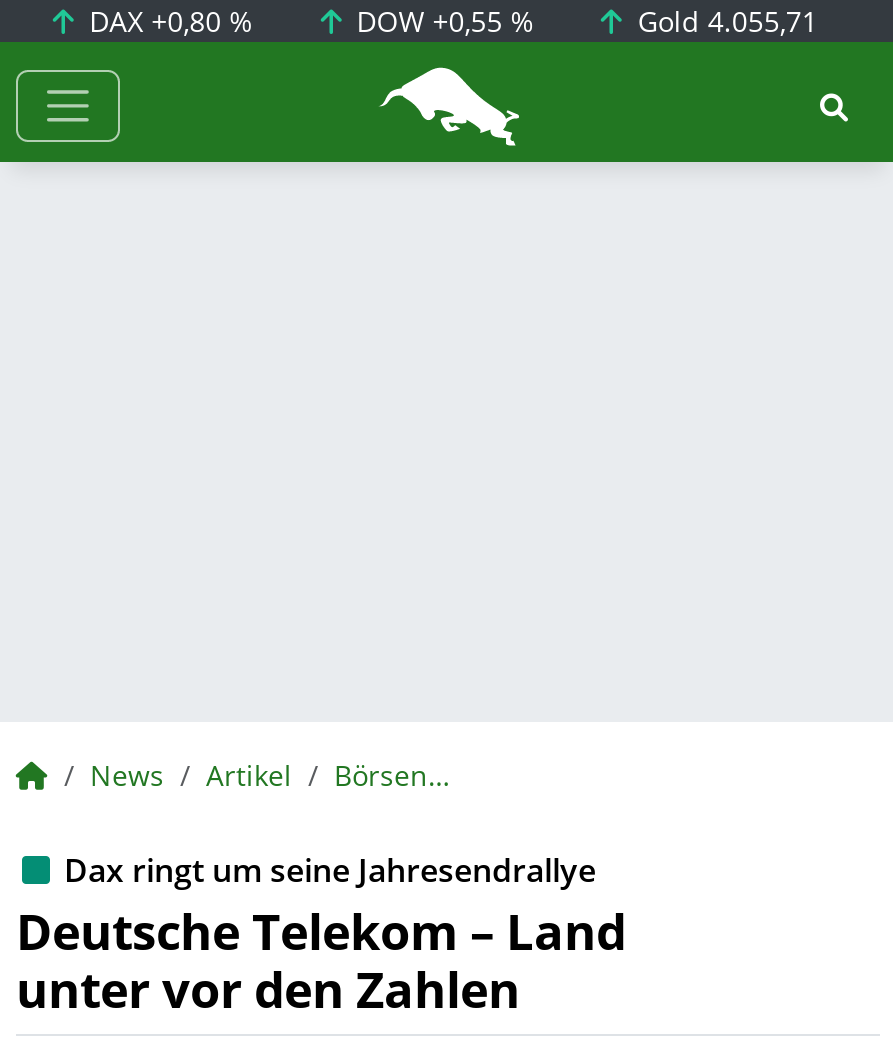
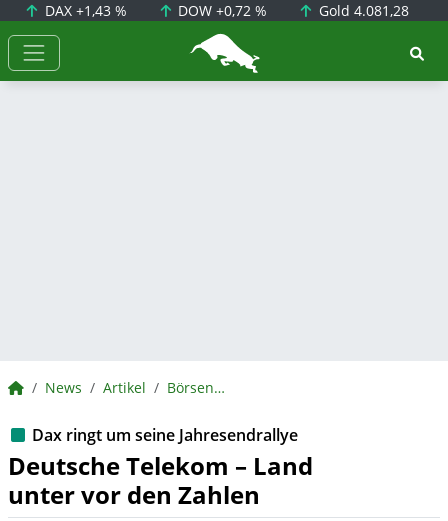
- DAX +0,80 %
+ DAX +1,43 %

- DOW +0,55 %
+ DOW +0,72 %

- Gold 4.055,71
+ Gold 4.081,28
